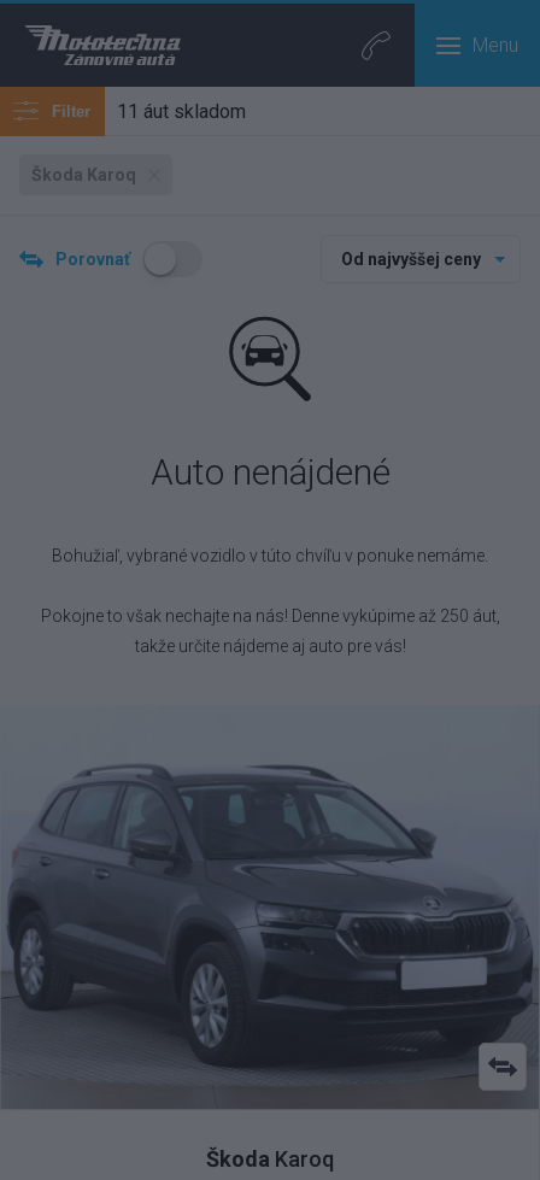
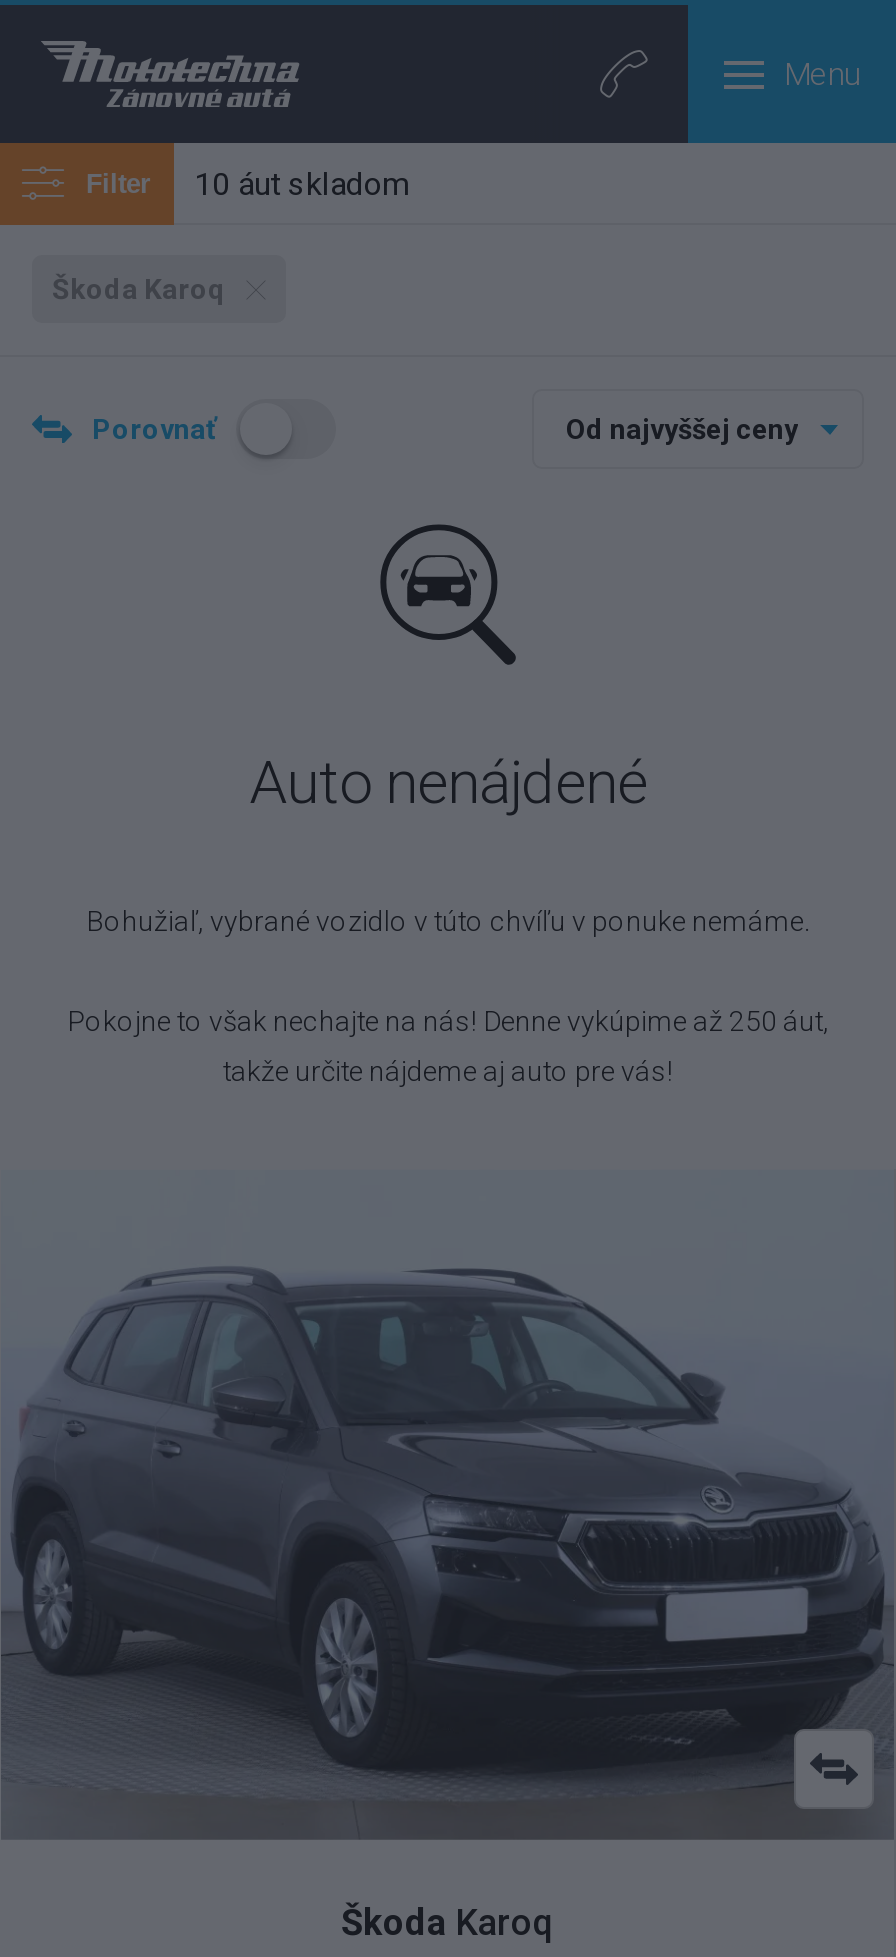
- 11 áut skladom
+ 10 áut skladom
